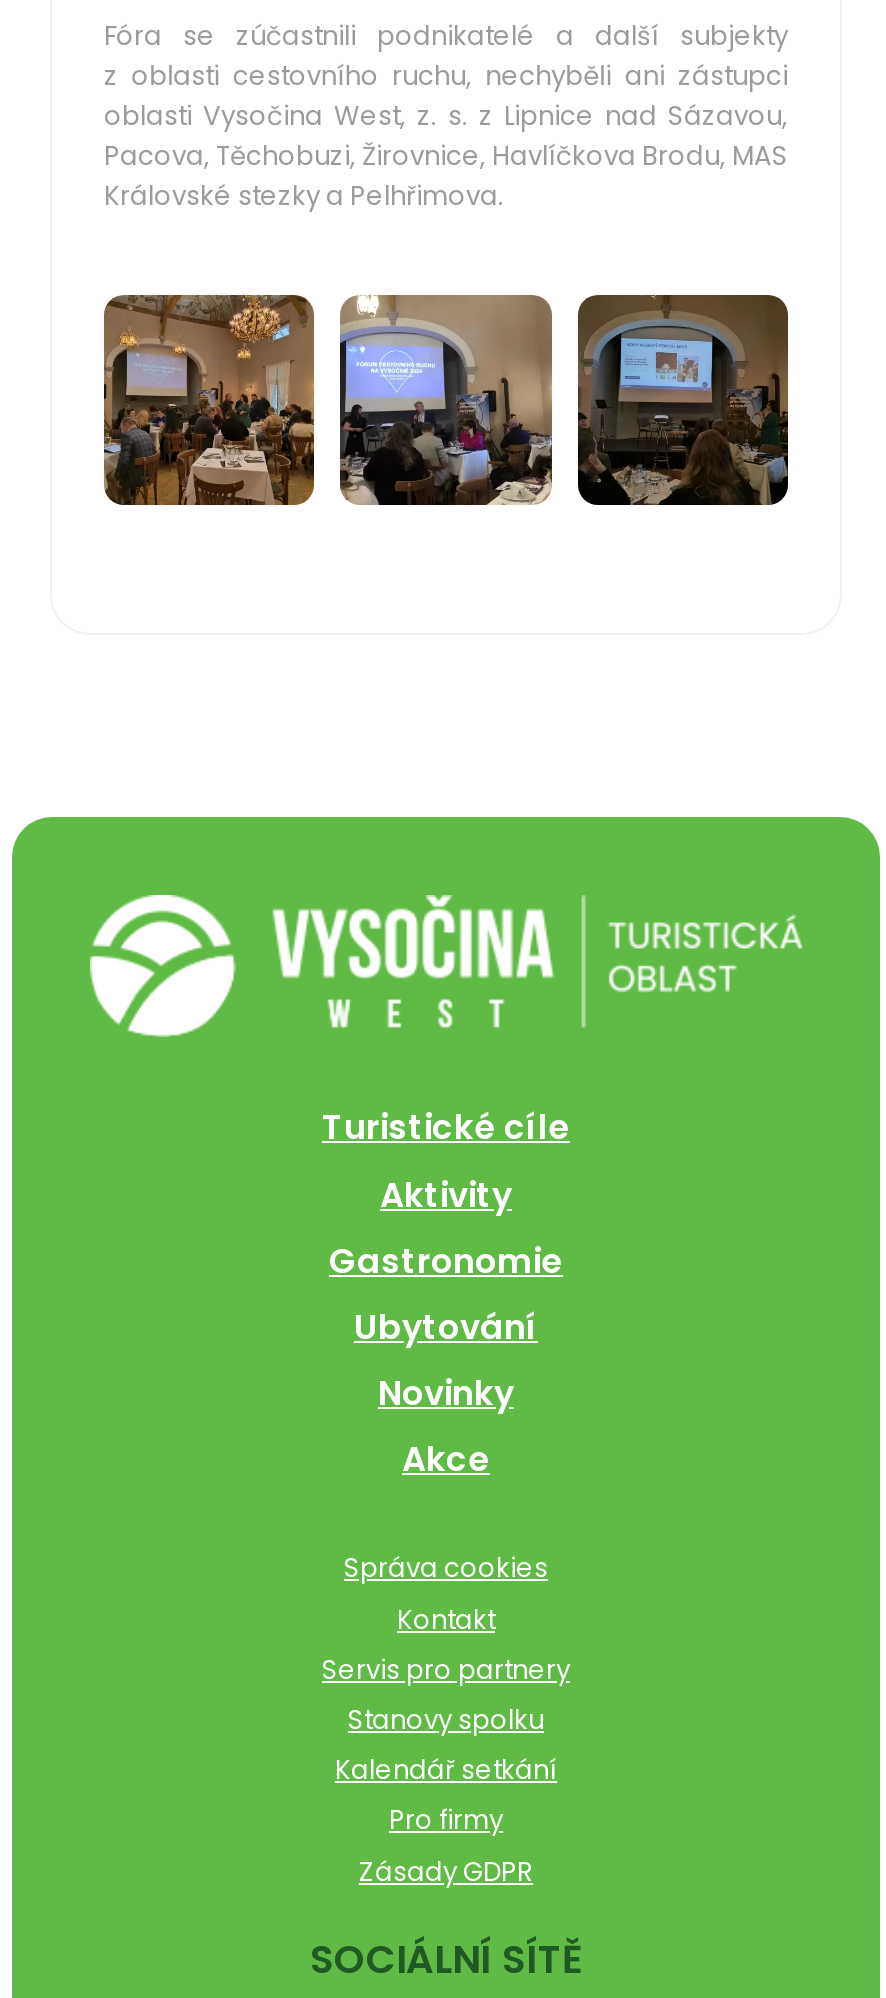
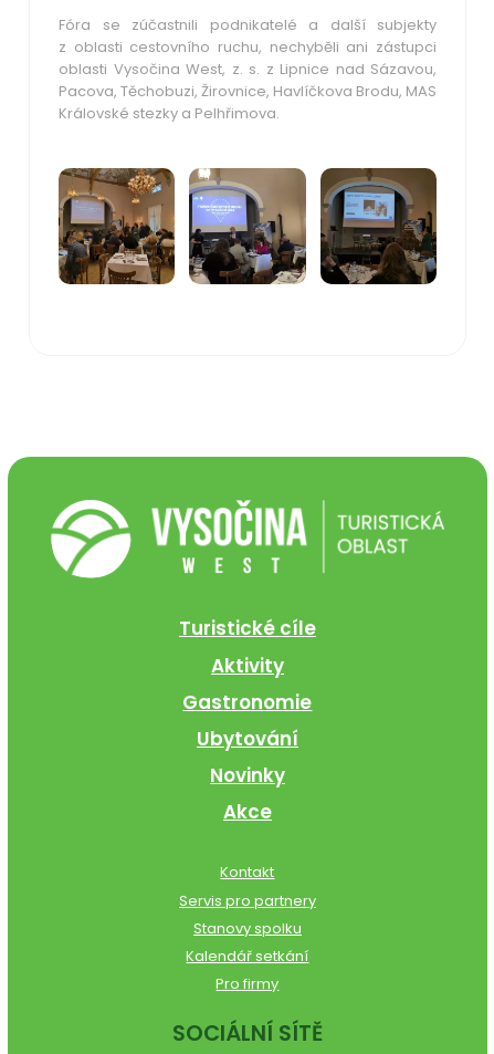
- Správa cookies

- Zásady GDPR
